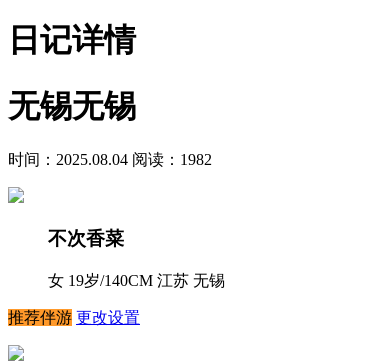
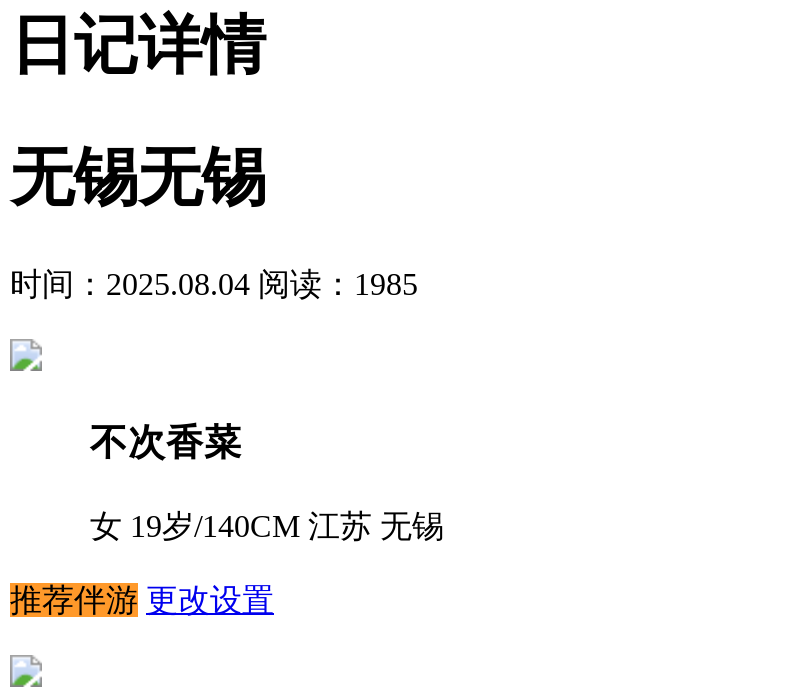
- 时间：2025.08.04 阅读：1982
+ 时间：2025.08.04 阅读：1985
